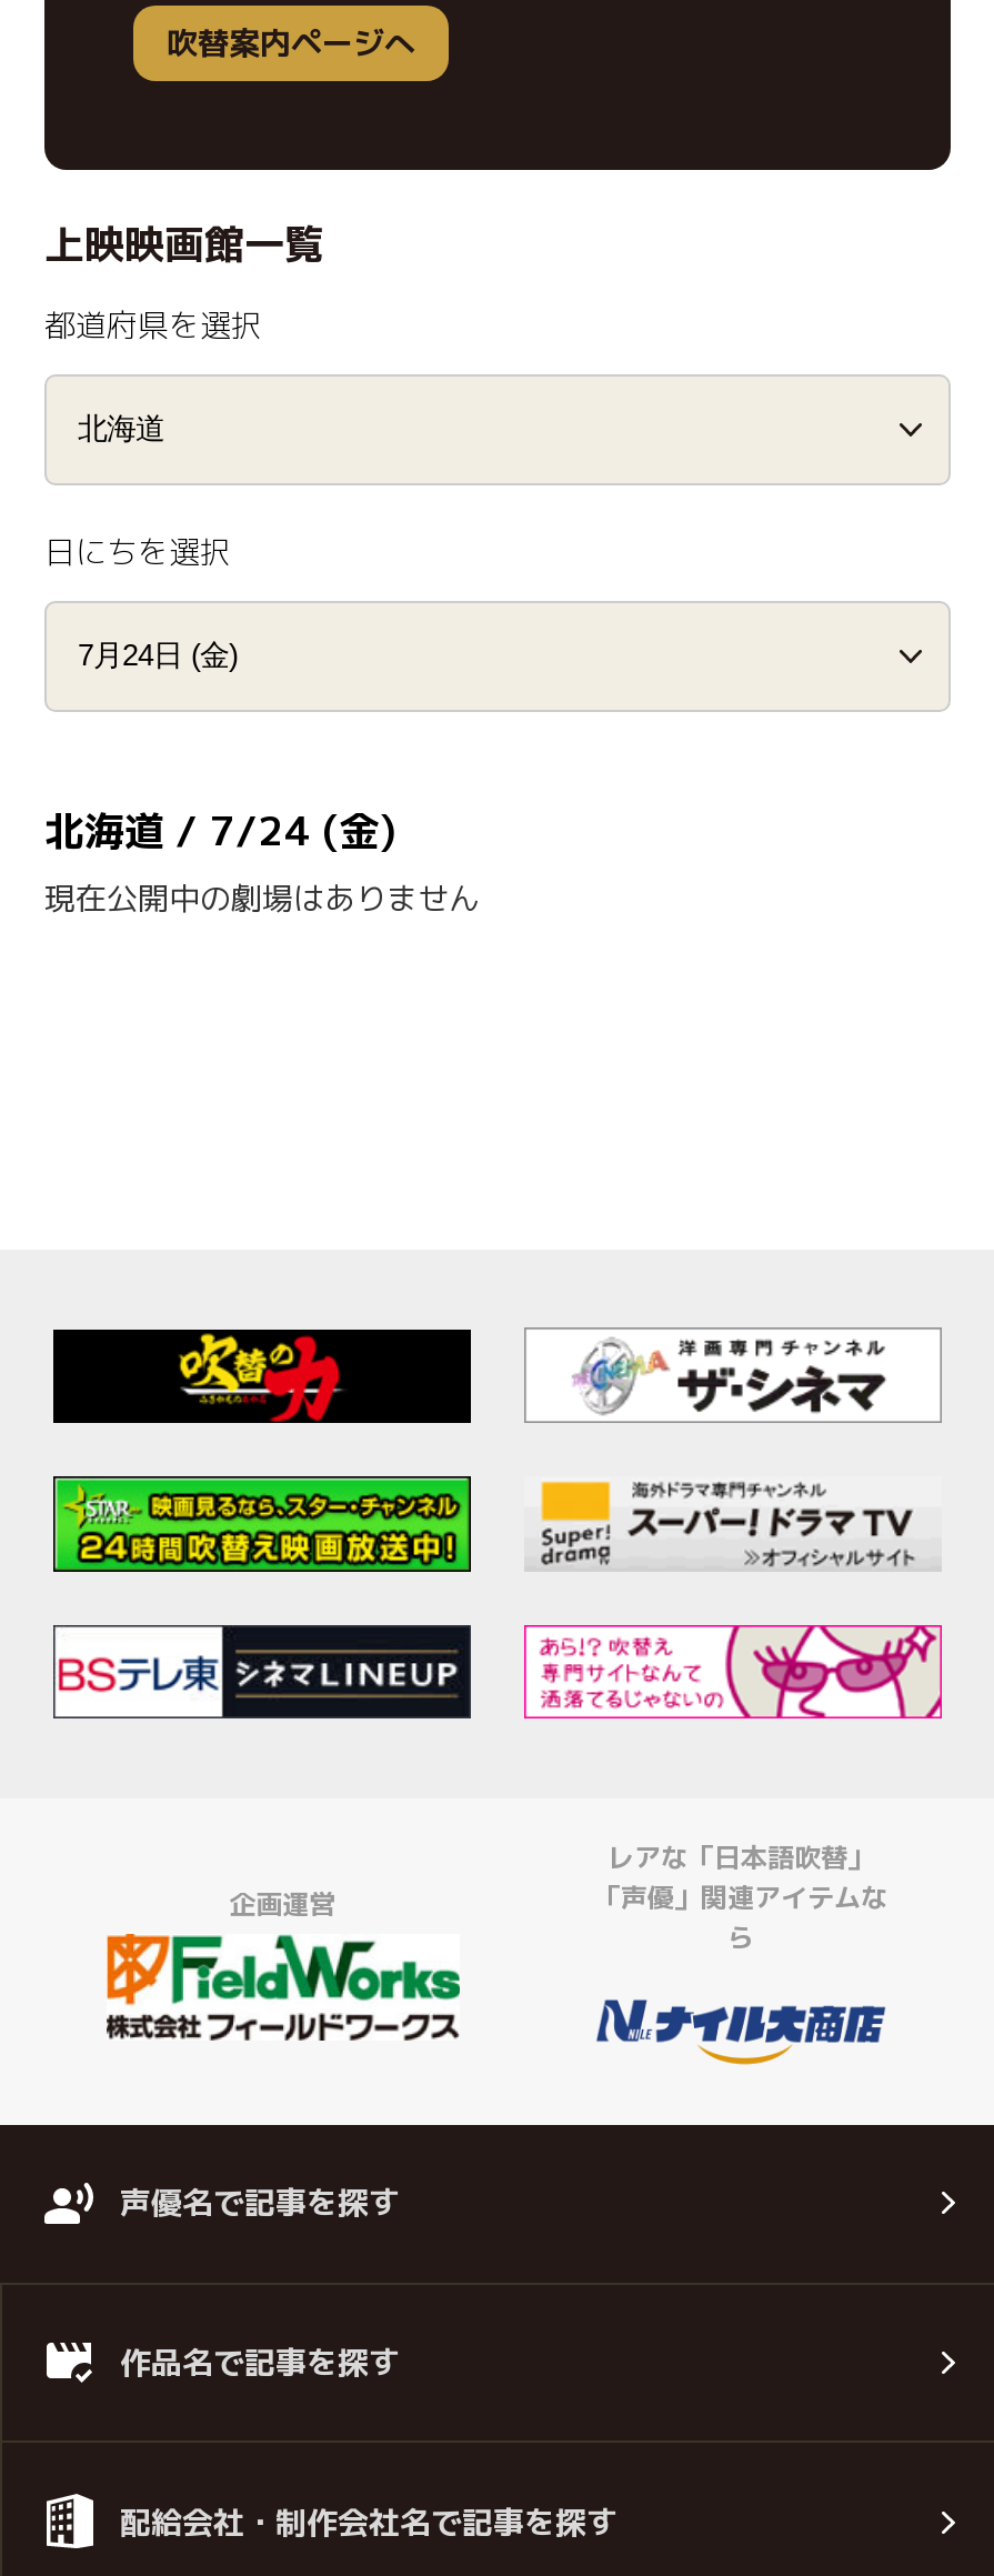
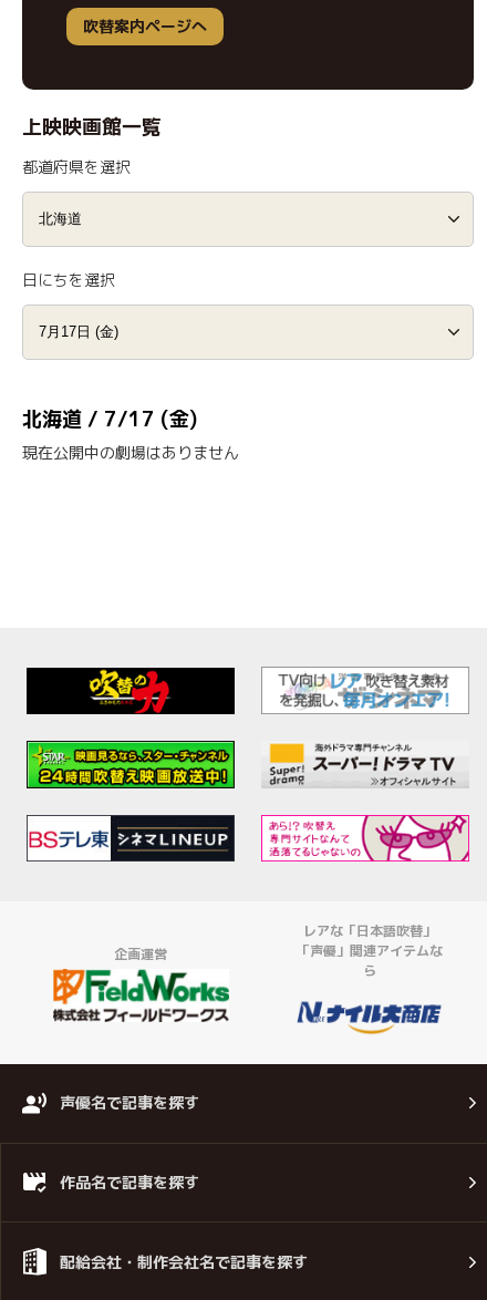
- 北海道 / 7/24 (金)
+ 北海道 / 7/17 (金)

- [image]
+ [image]
